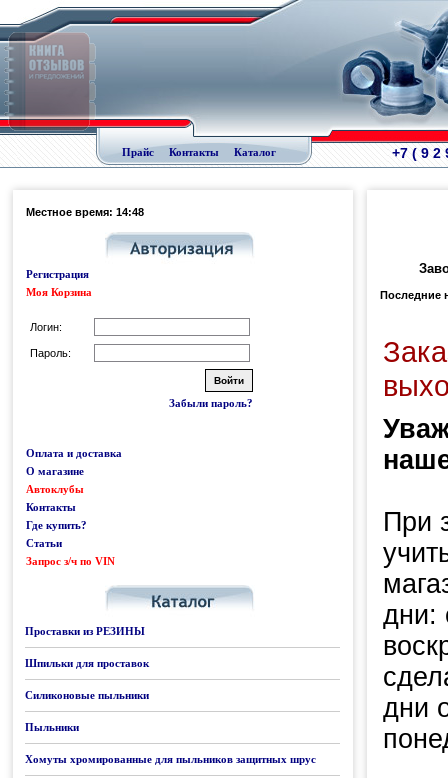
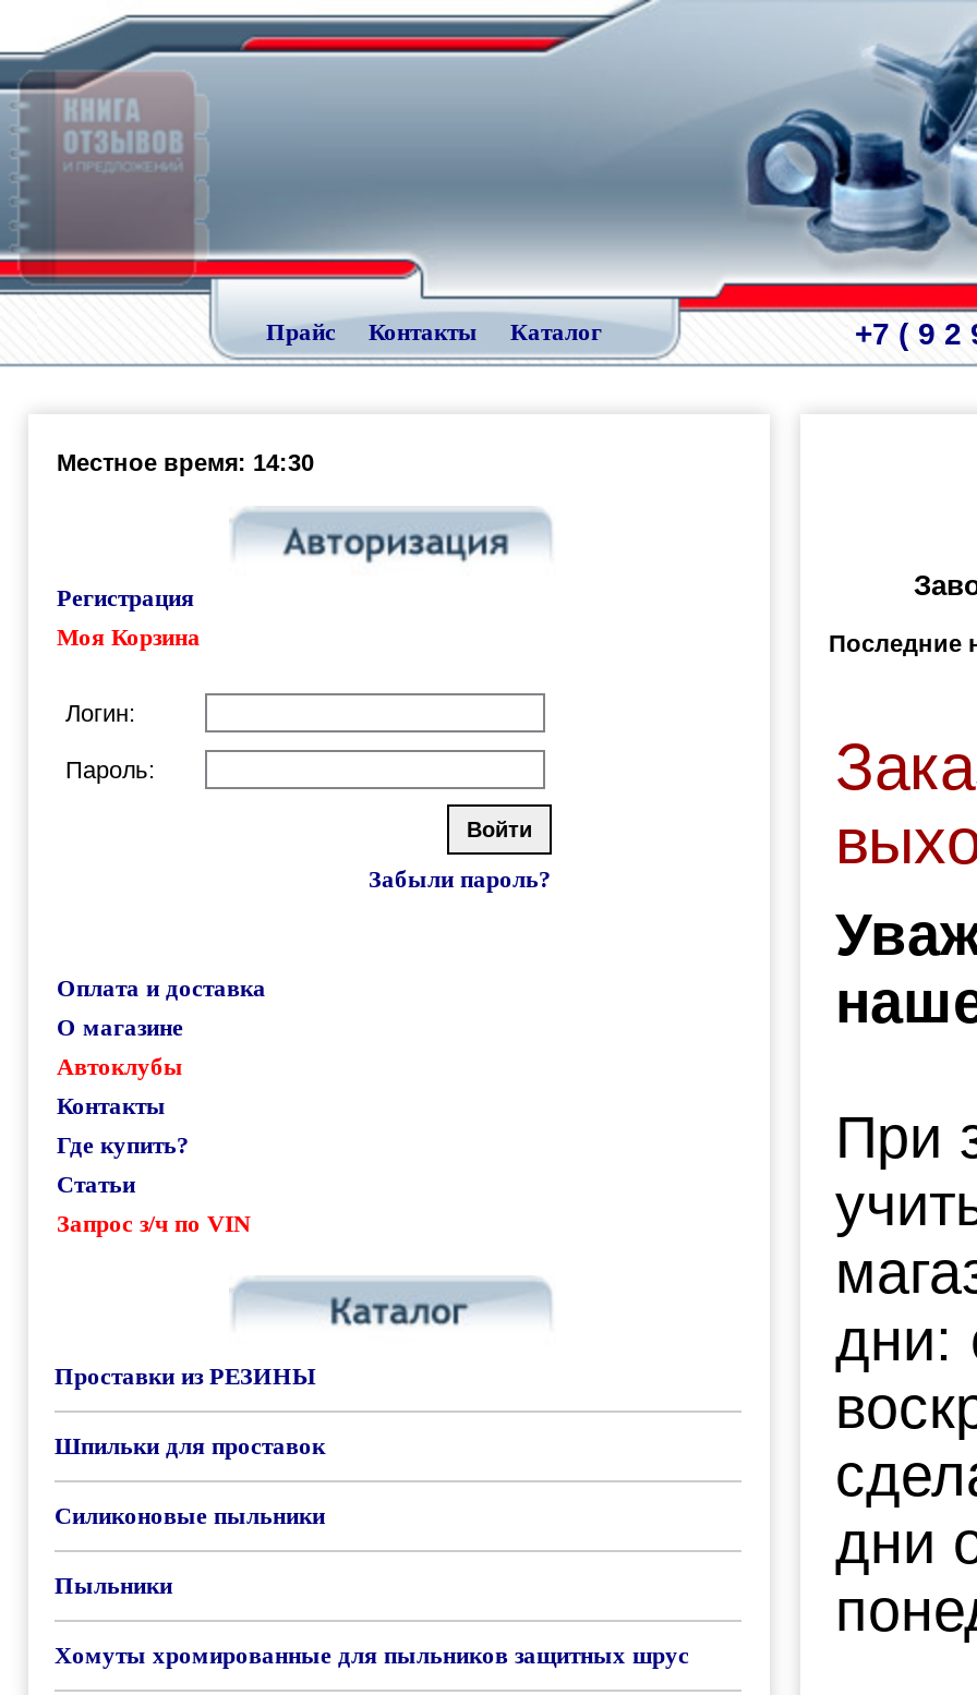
- Местное время: 14:48
+ Местное время: 14:30
